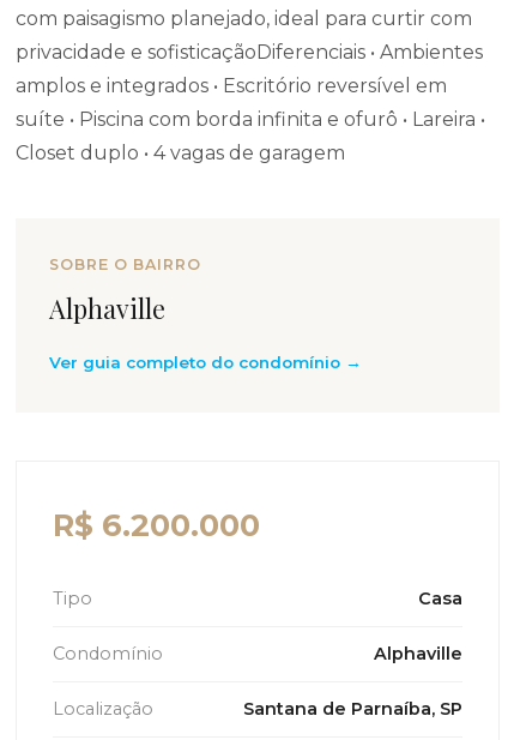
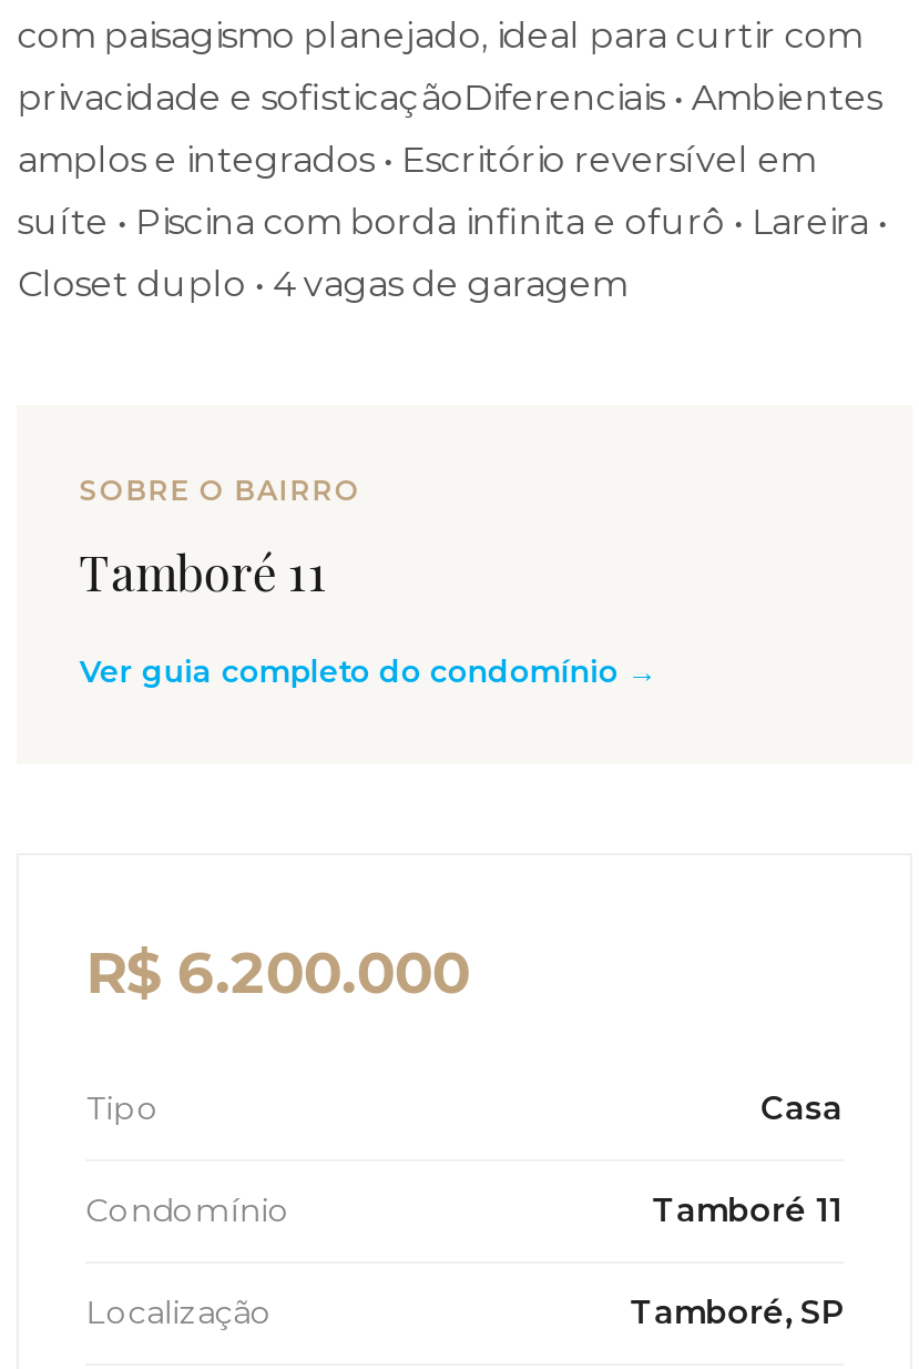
- Alphaville
+ Tamboré 11

- Alphaville
+ Tamboré 11

- Santana de Parnaíba, SP
+ Tamboré, SP
